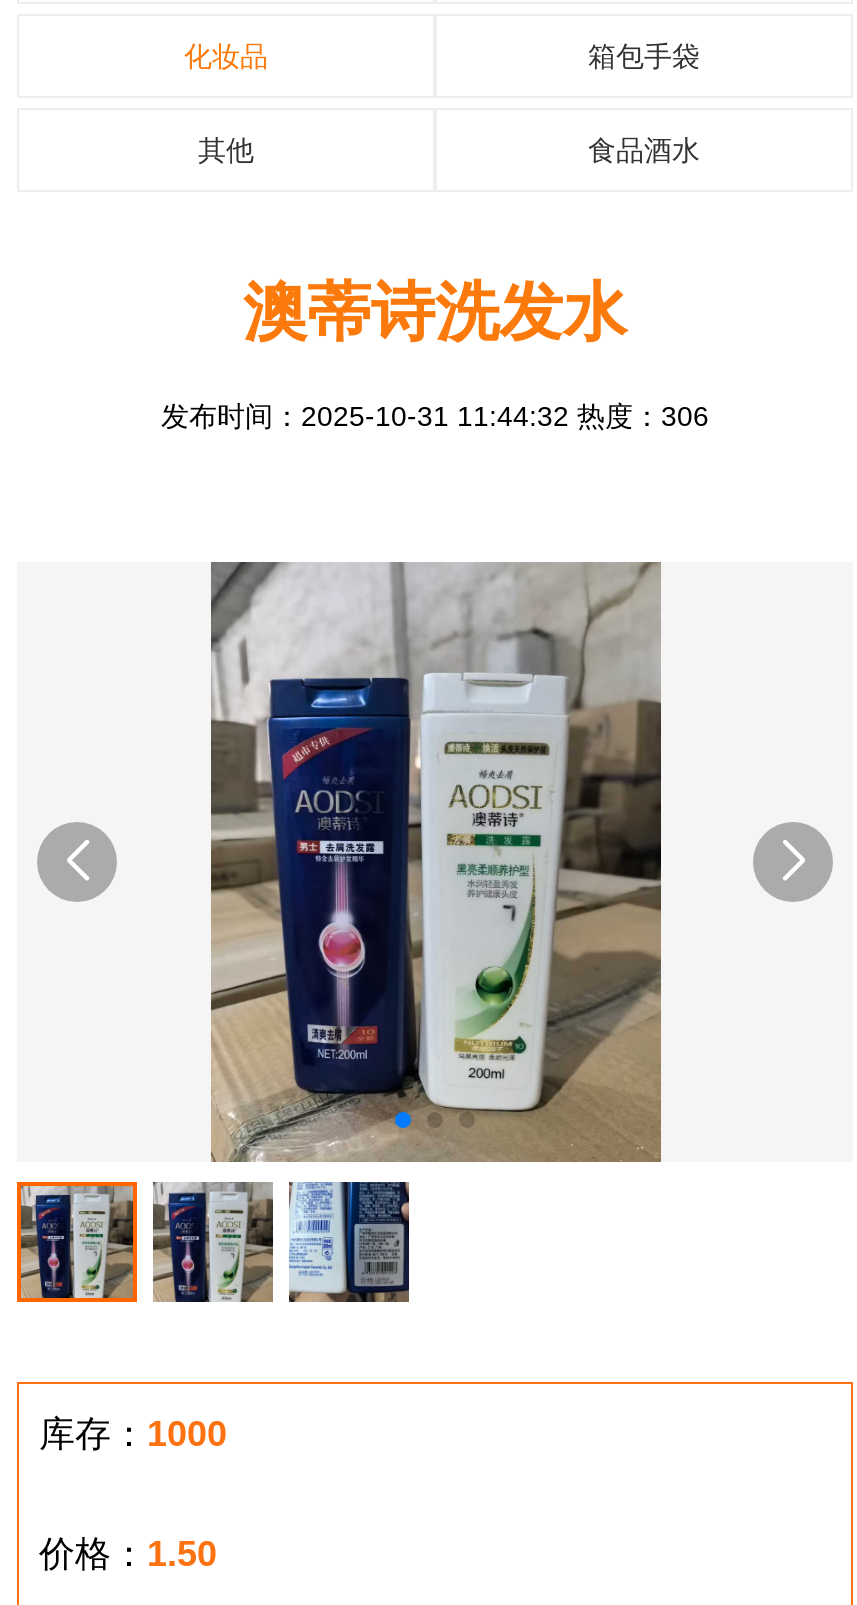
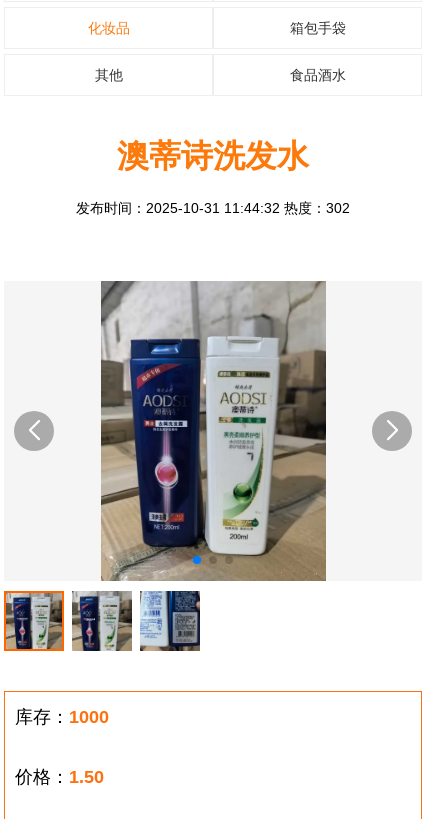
- 发布时间：2025-10-31 11:44:32 热度：306
+ 发布时间：2025-10-31 11:44:32 热度：302
